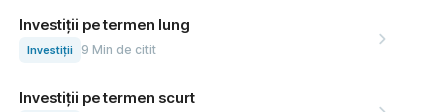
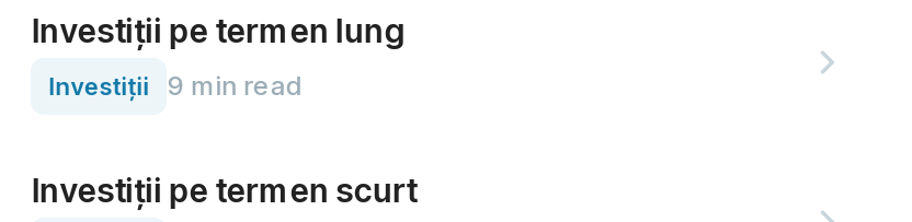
- Investiții 9 Min de citit
+ Investiții 9 min read
